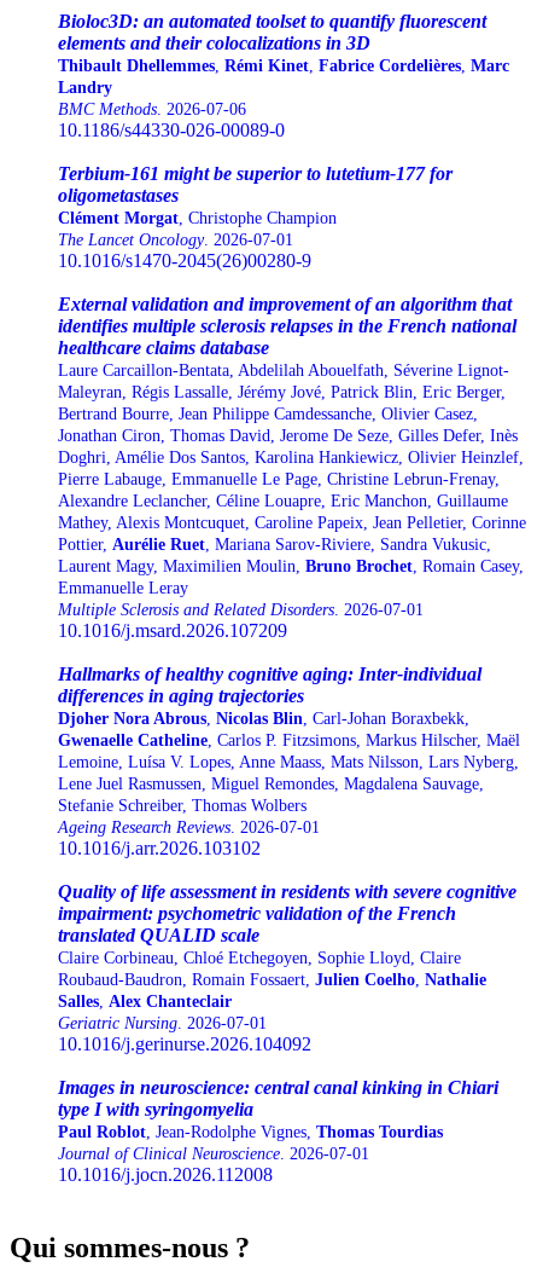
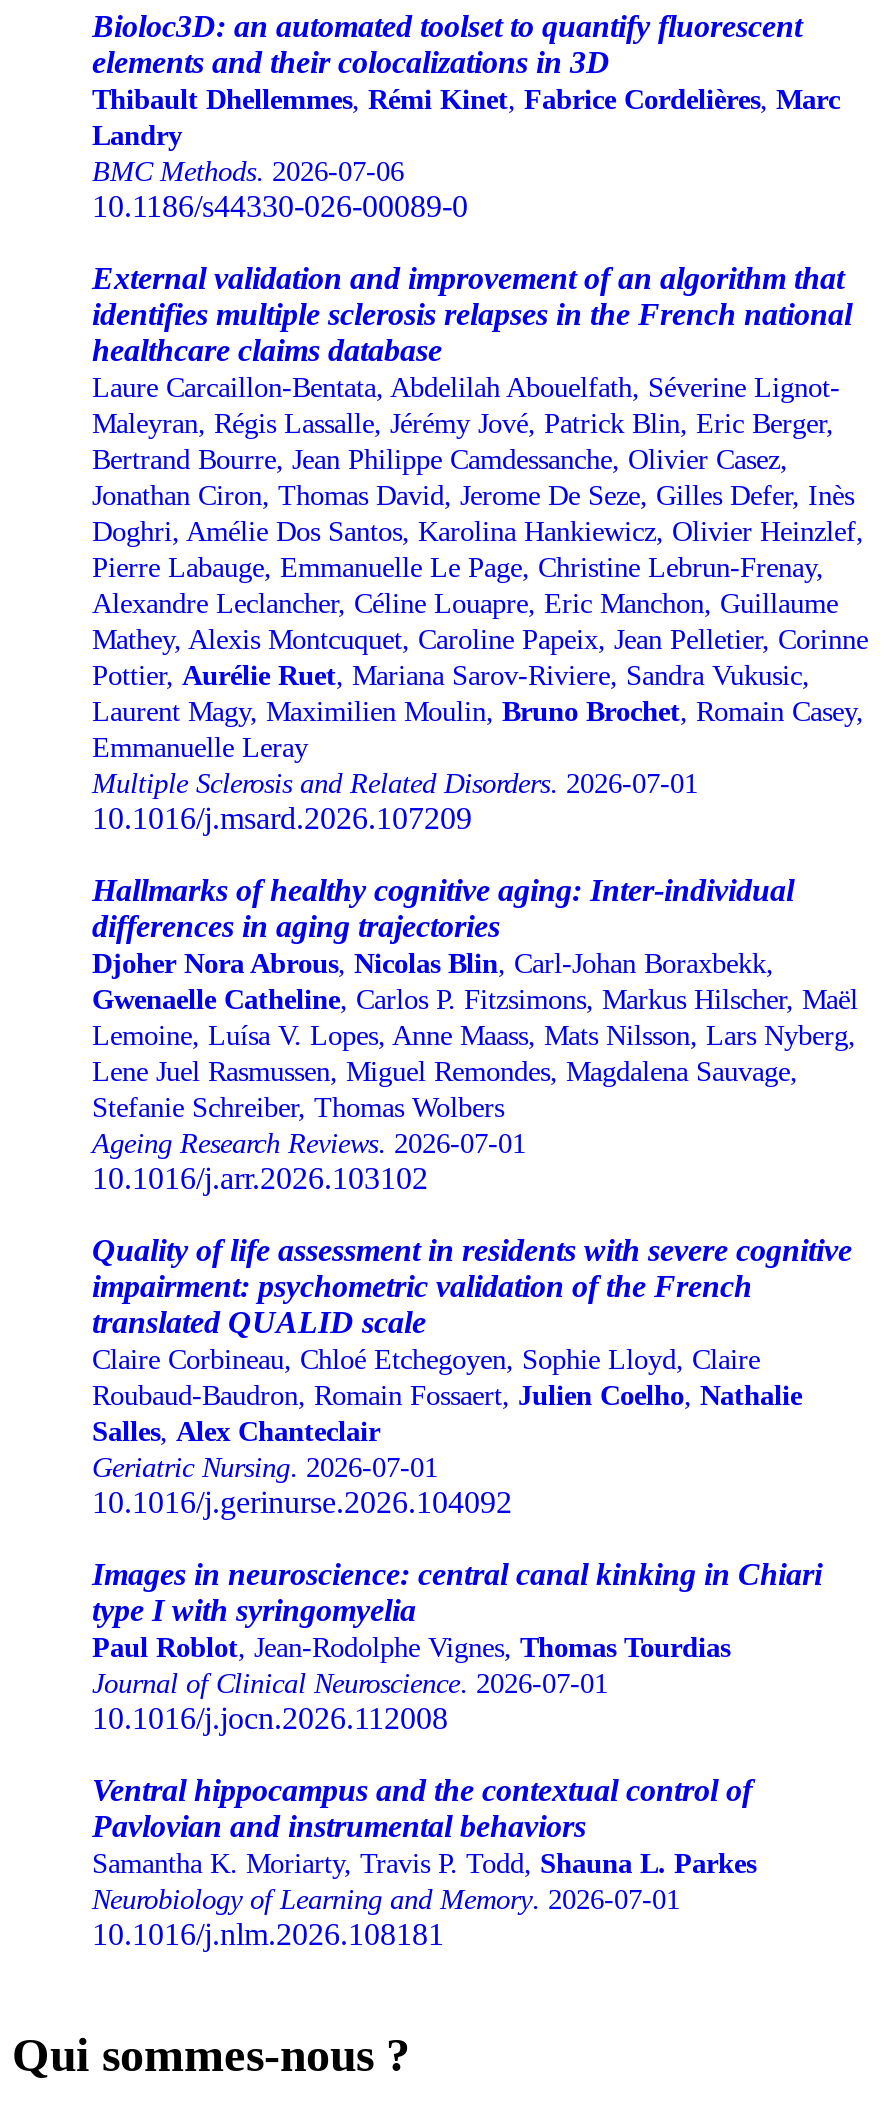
- Terbium-161 might be superior to lutetium-177 for
- oligometastases
- Clément Morgat, Christophe Champion
- The Lancet Oncology. 2026-07-01
- 10.1016/s1470-2045(26)00280-9

moved up: External validation and improvement of an algorithm that | identifies multiple sclerosis relapses in the French national | healthcare claims database | ... | Journal of Clinical Neuroscience. 2026-07-01 | 10.1016/j.jocn.2026.112008

+ Ventral hippocampus and the contextual control of
+ Pavlovian and instrumental behaviors
+ Samantha K. Moriarty, Travis P. Todd, Shauna L. Parkes
+ Neurobiology of Learning and Memory. 2026-07-01
+ 10.1016/j.nlm.2026.108181
